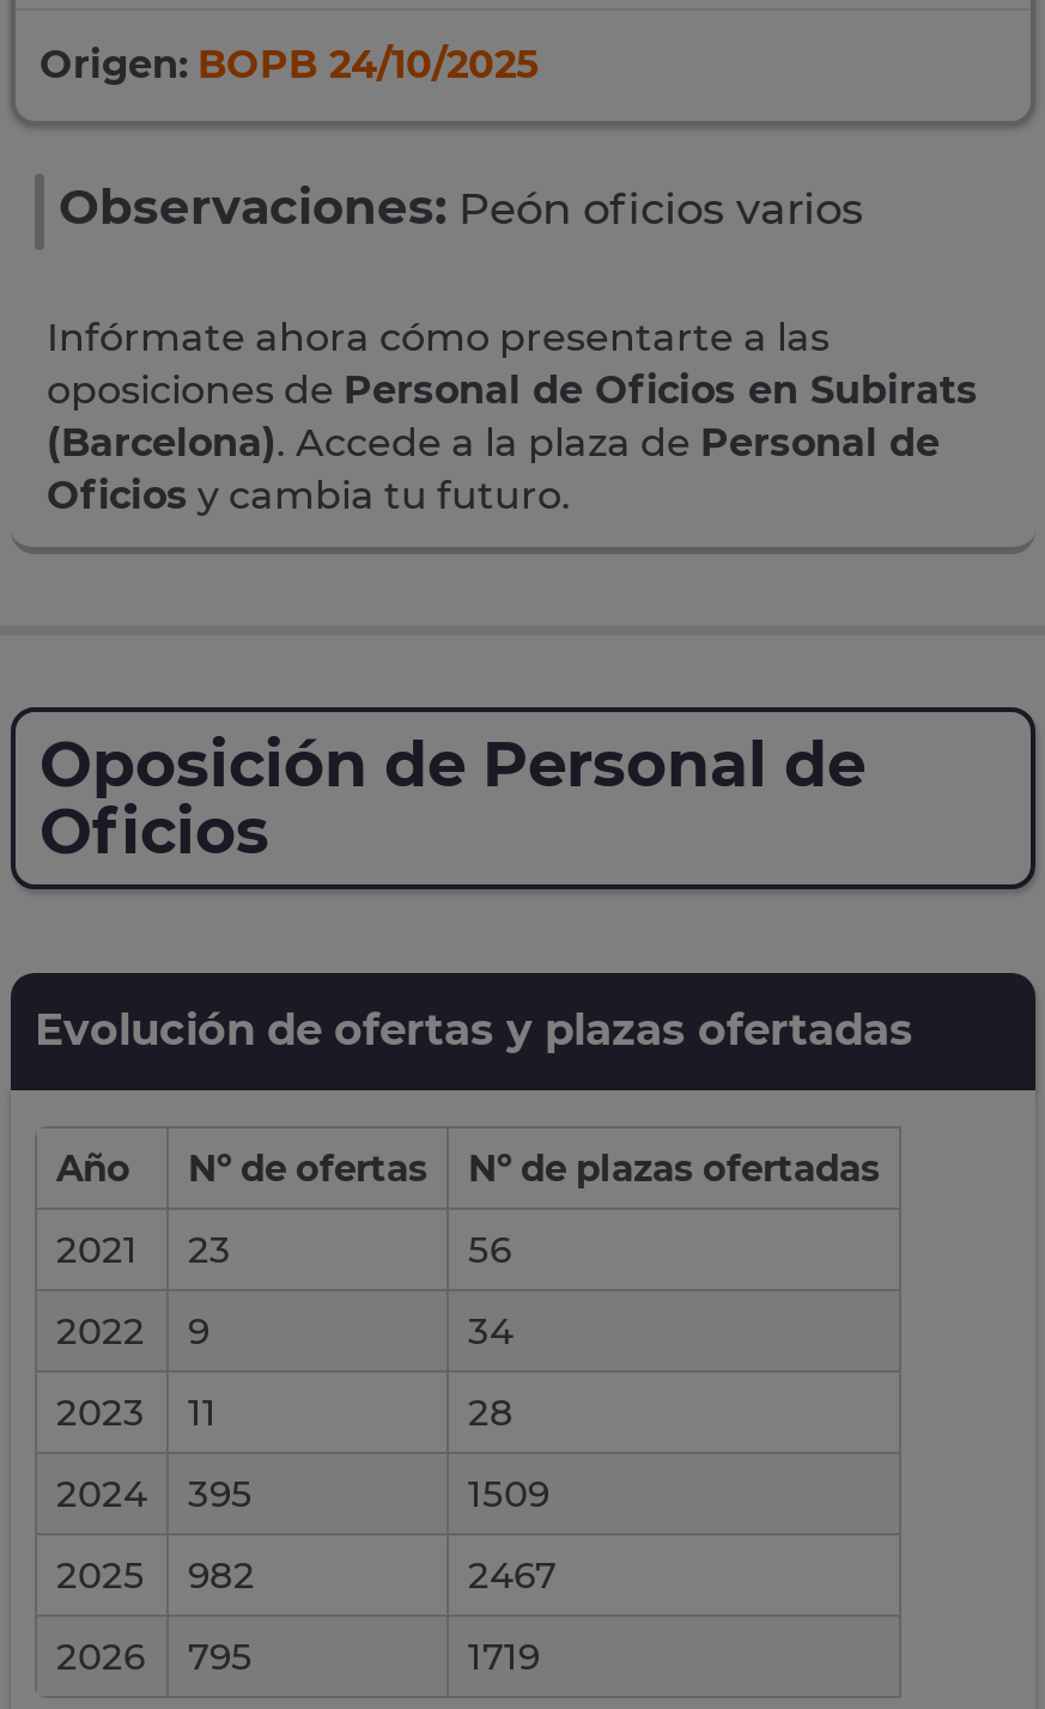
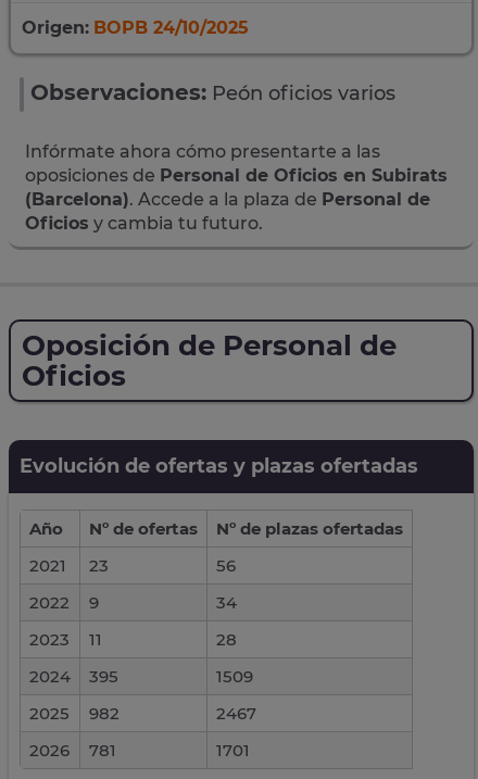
- 2026 795
+ 2026 781

- 1719
+ 1701
